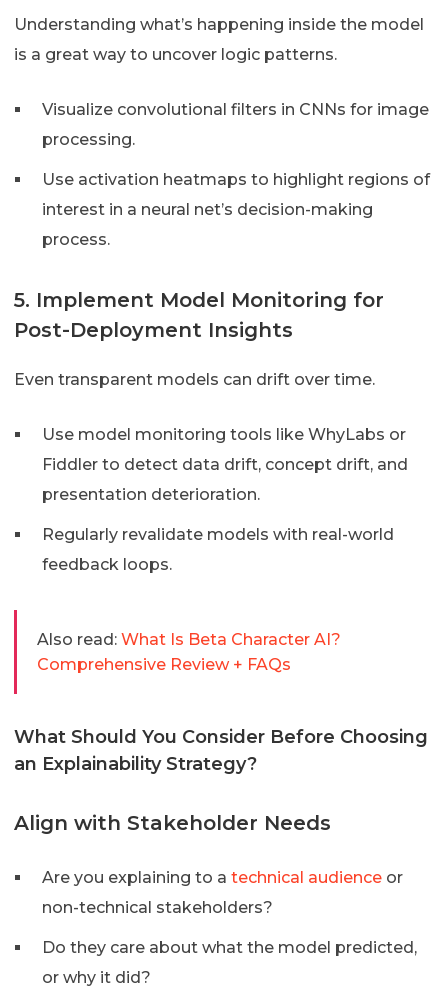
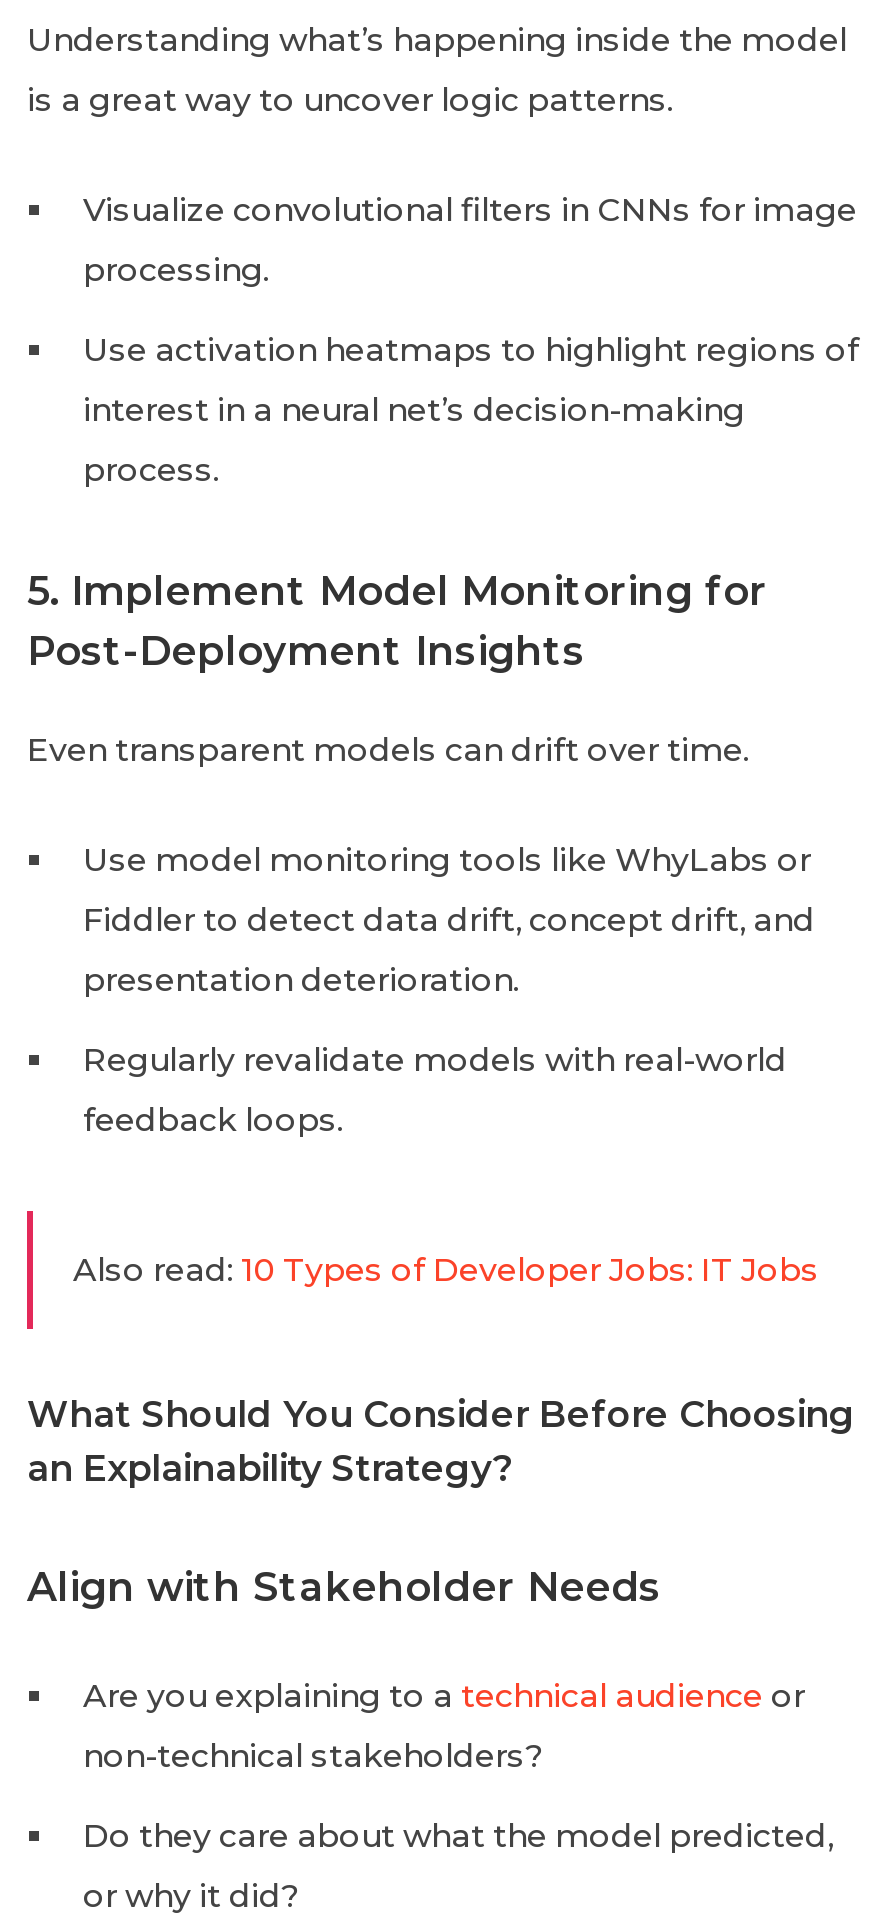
- Also read: What Is Beta Character AI?
- Comprehensive Review + FAQs
+ Also read: 10 Types of Developer Jobs: IT Jobs
